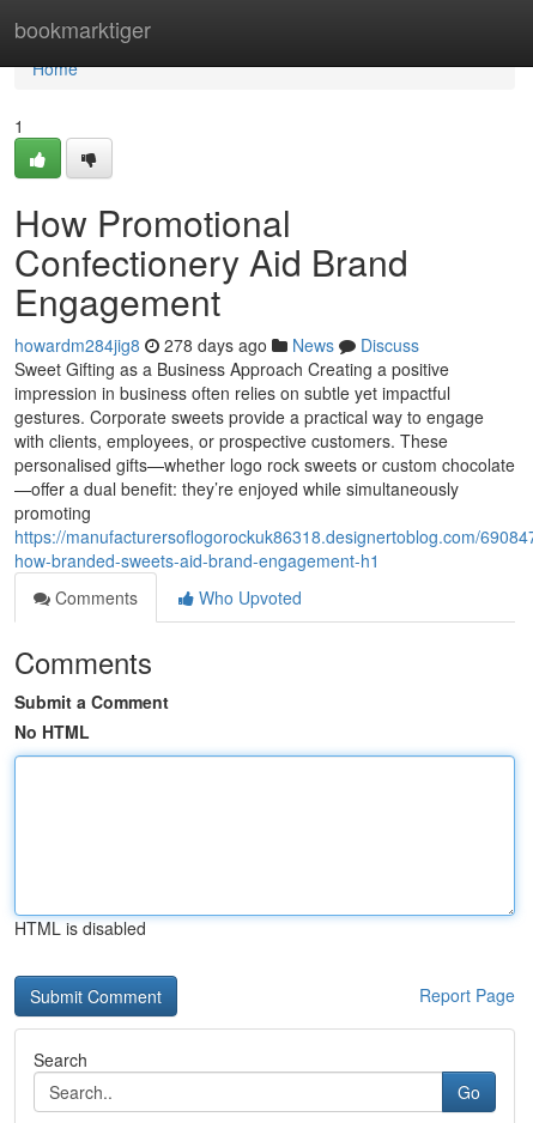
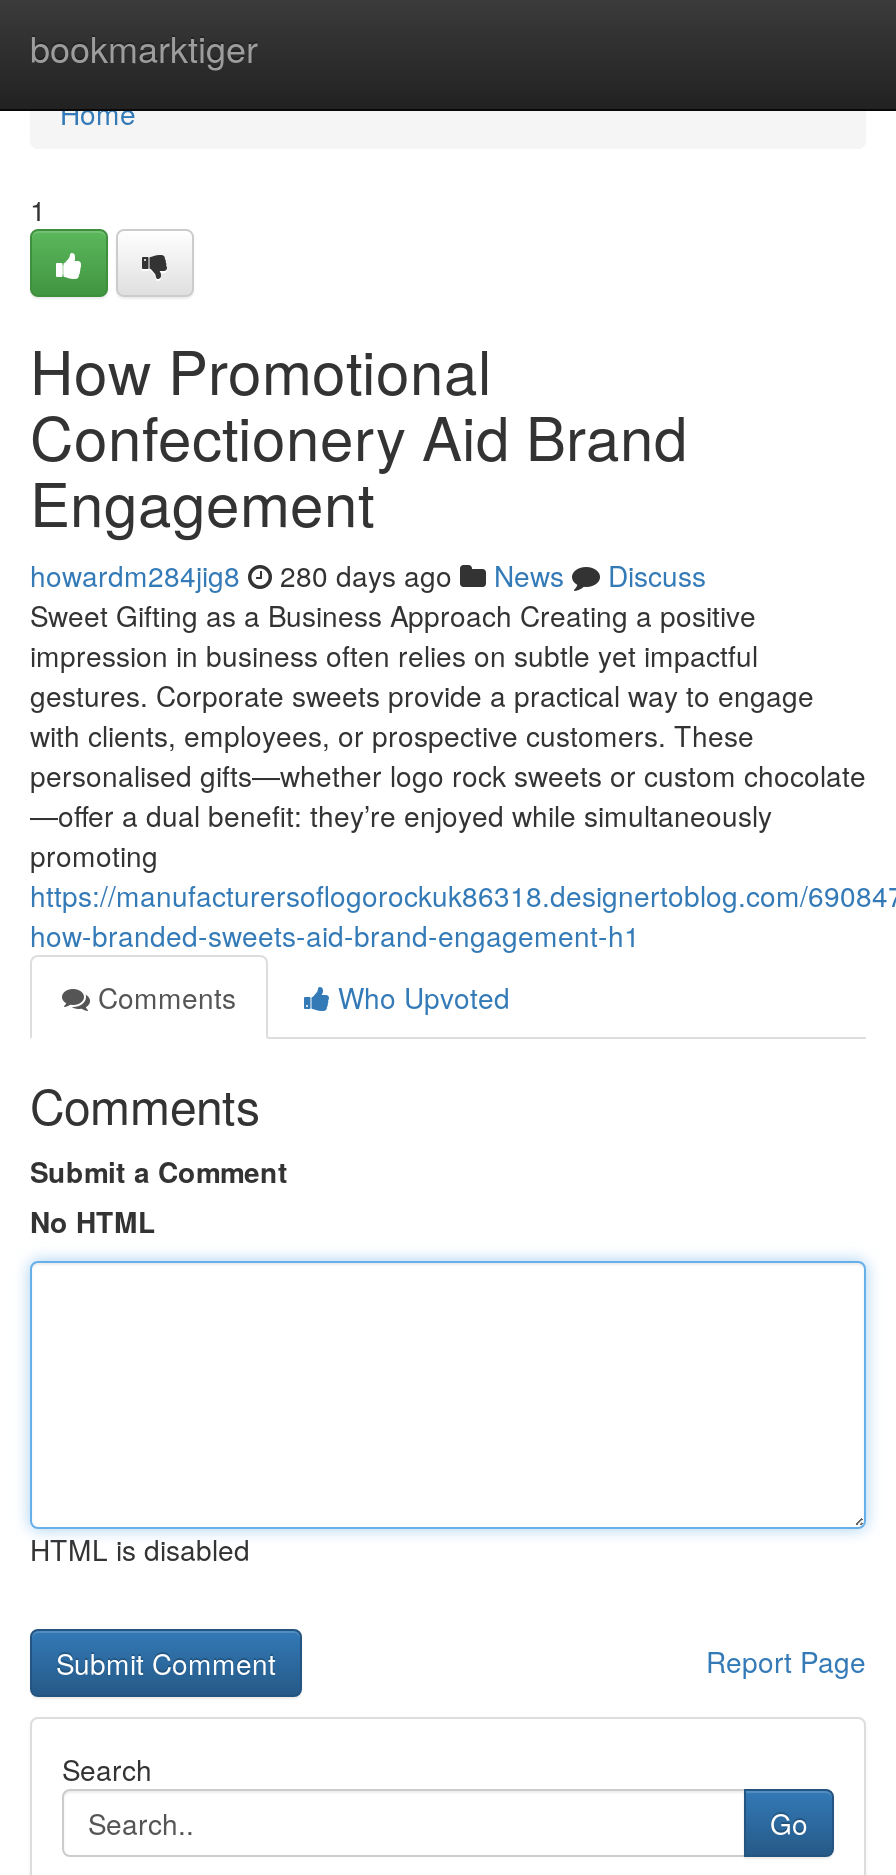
- howardm284jig8 278 days ago News Discuss
+ howardm284jig8 280 days ago News Discuss
